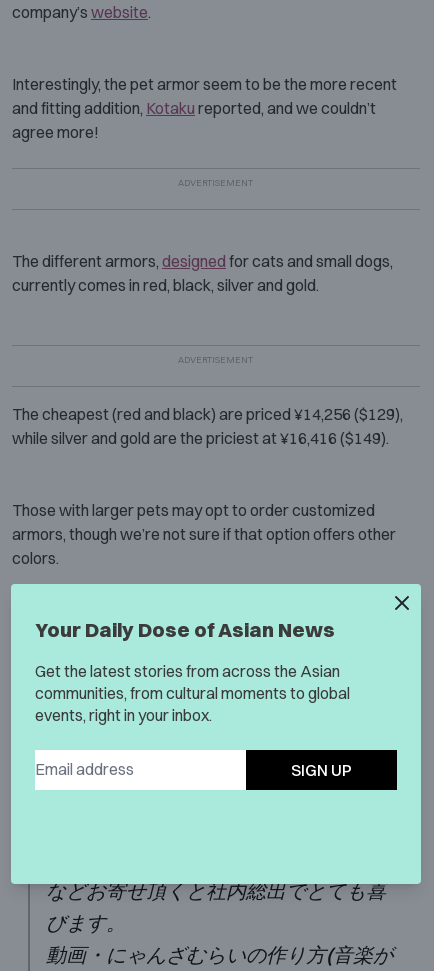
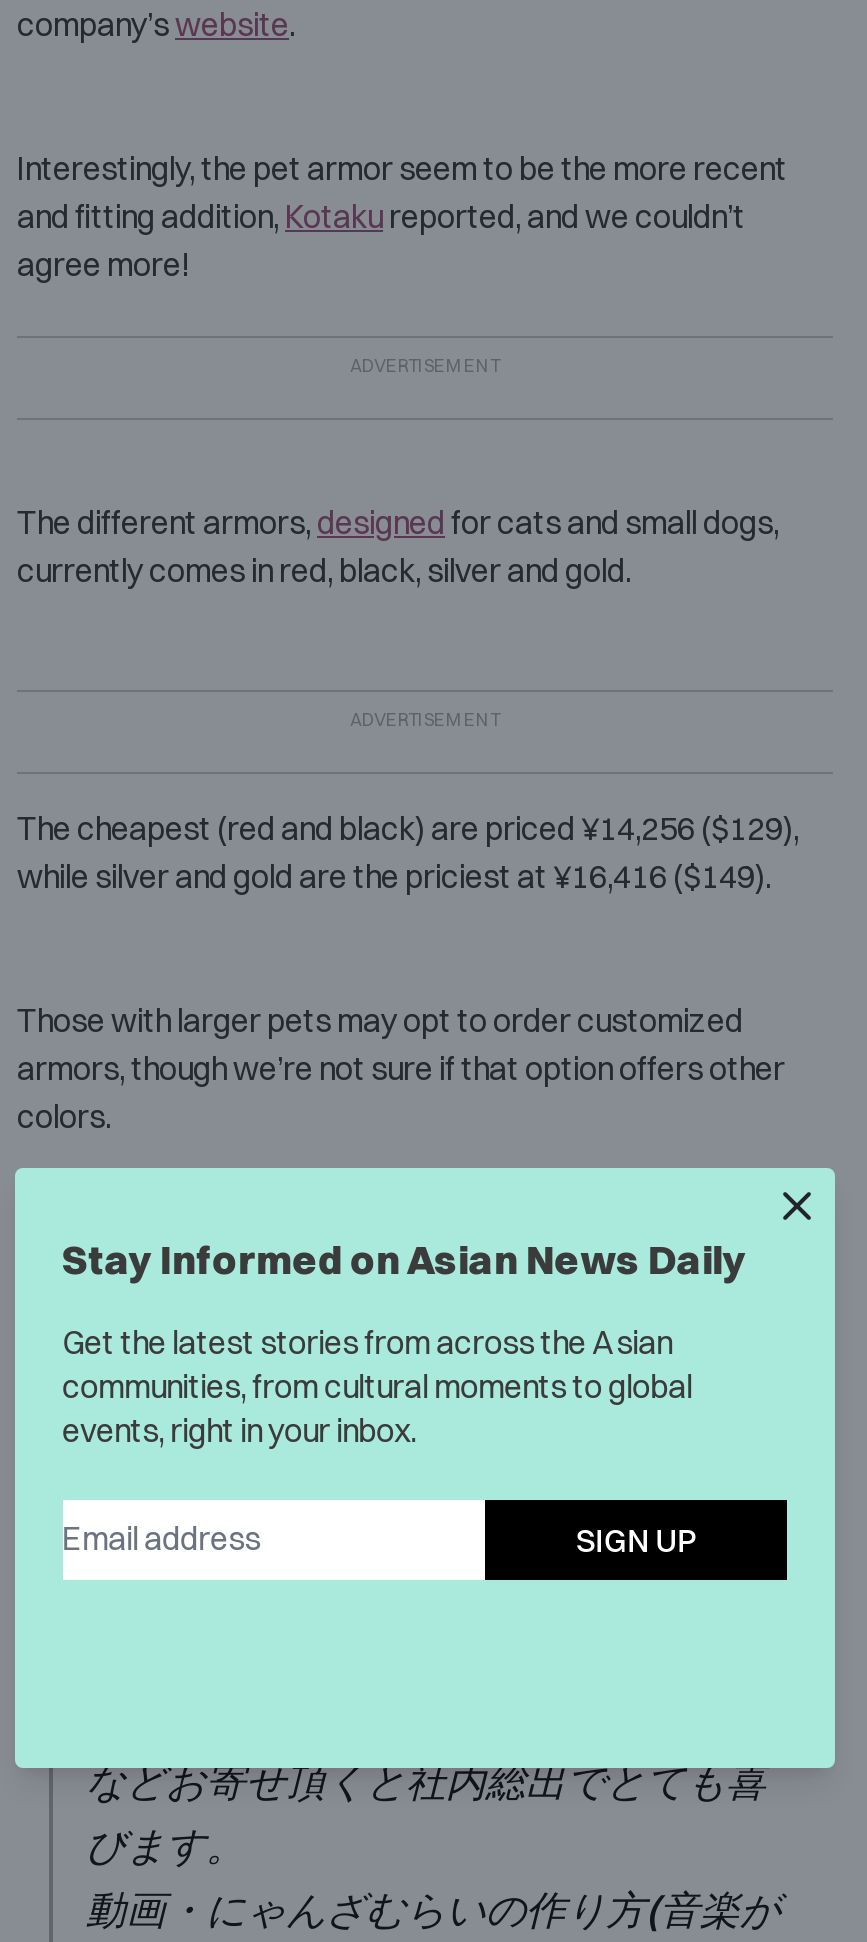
- Your Daily Dose of Asian News
+ Stay Informed on Asian News Daily
